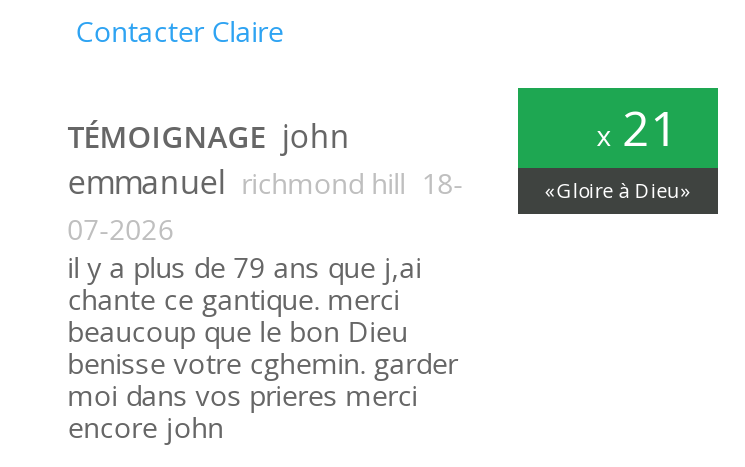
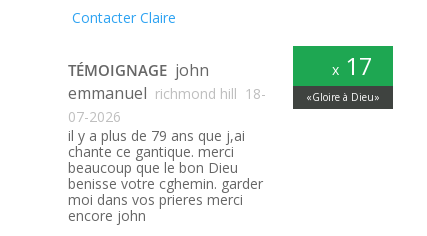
- x 21
+ x 17
